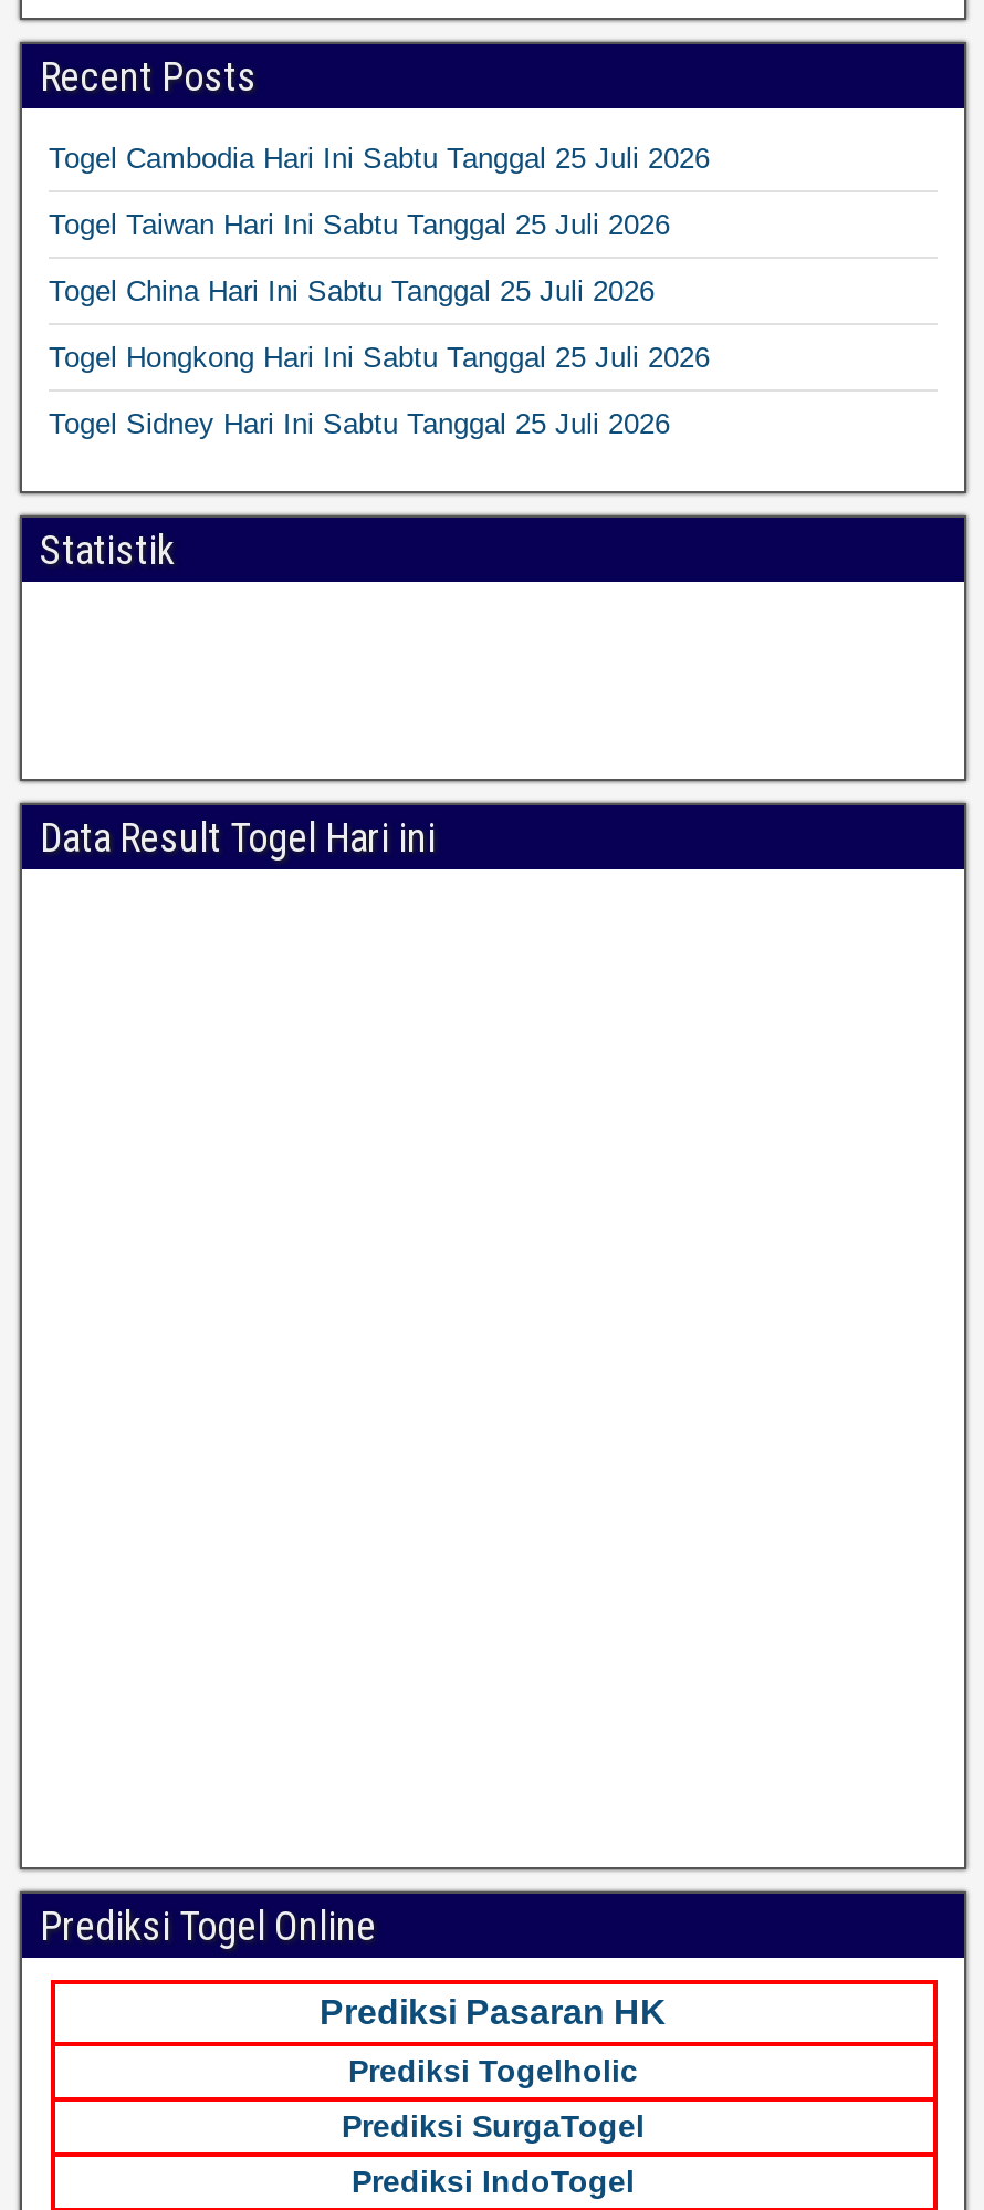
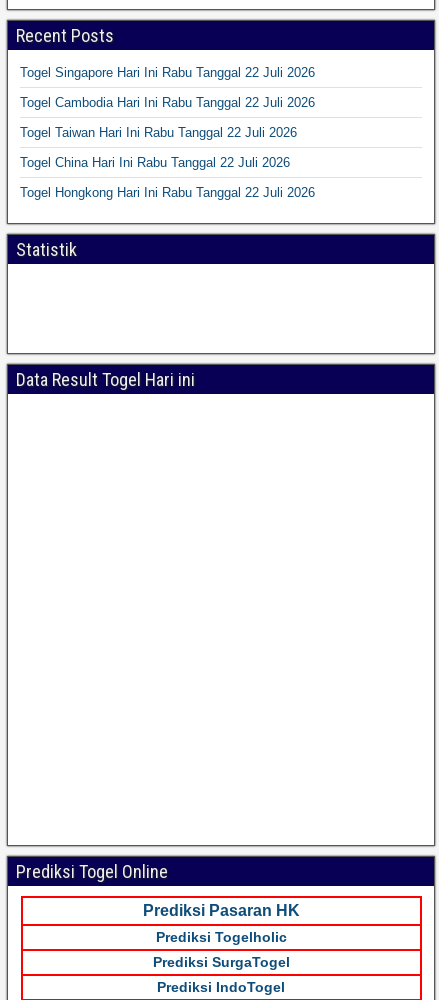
- Togel Cambodia Hari Ini Sabtu Tanggal 25 Juli 2026
+ Togel Singapore Hari Ini Rabu Tanggal 22 Juli 2026

- Togel Taiwan Hari Ini Sabtu Tanggal 25 Juli 2026
+ Togel Cambodia Hari Ini Rabu Tanggal 22 Juli 2026

- Togel China Hari Ini Sabtu Tanggal 25 Juli 2026
+ Togel Taiwan Hari Ini Rabu Tanggal 22 Juli 2026

- Togel Hongkong Hari Ini Sabtu Tanggal 25 Juli 2026
+ Togel China Hari Ini Rabu Tanggal 22 Juli 2026

- Togel Sidney Hari Ini Sabtu Tanggal 25 Juli 2026
+ Togel Hongkong Hari Ini Rabu Tanggal 22 Juli 2026
